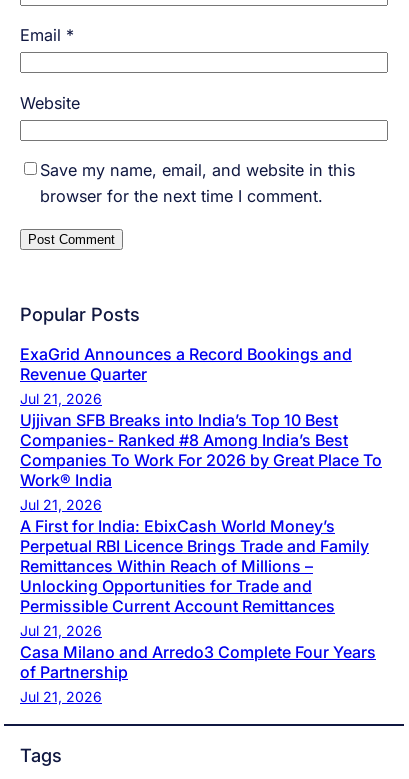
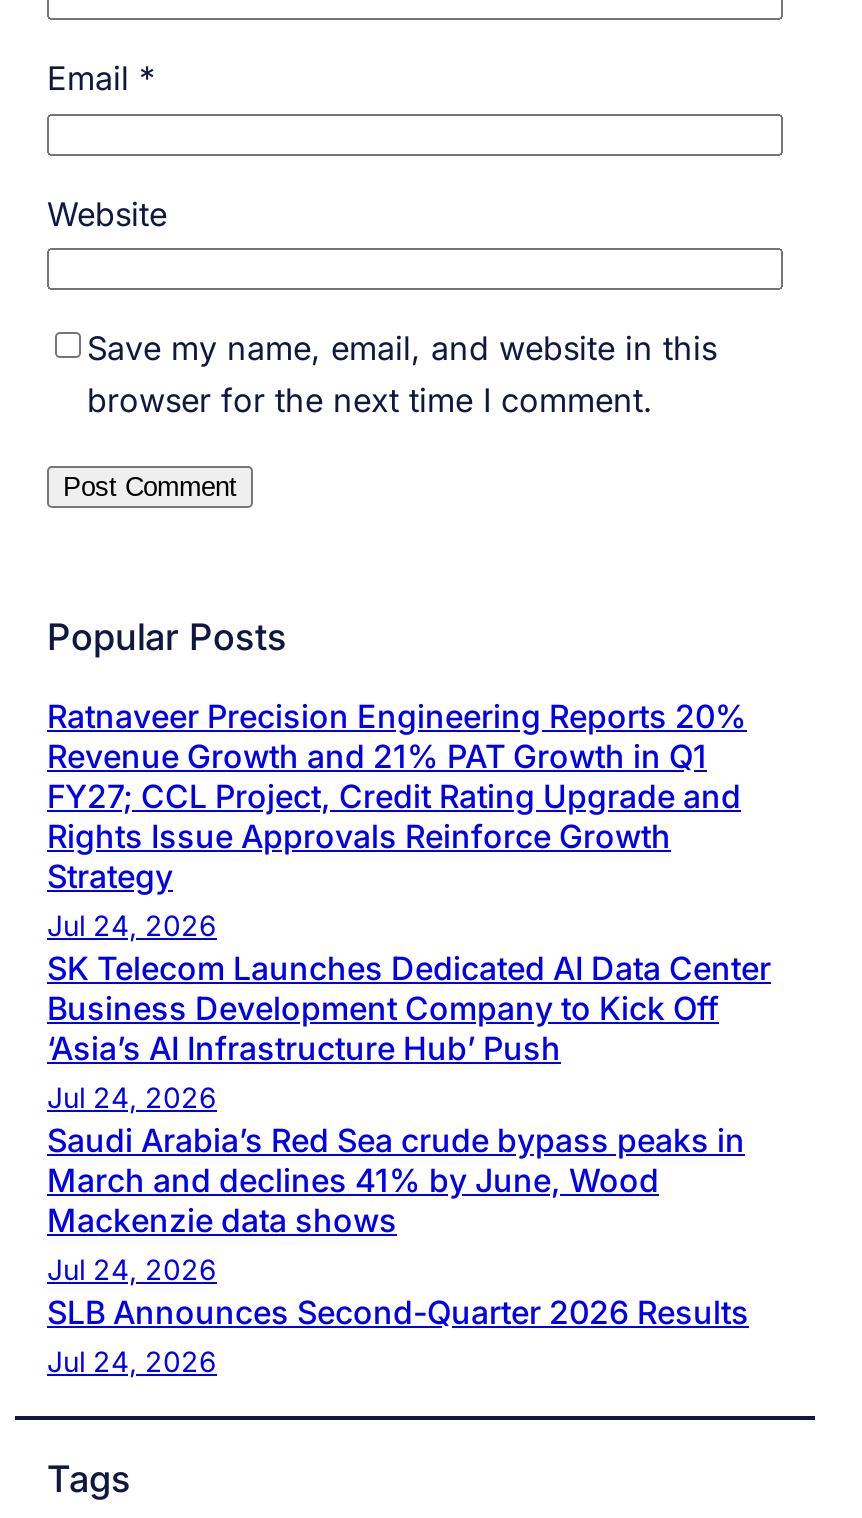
- ExaGrid Announces a Record Bookings and
- Revenue Quarter
- Jul 21, 2026
- Ujjivan SFB Breaks into India’s Top 10 Best
- Companies- Ranked #8 Among India’s Best
- Companies To Work For 2026 by Great Place To
- Work® India
- Jul 21, 2026
- A First for India: EbixCash World Money’s
- Perpetual RBI Licence Brings Trade and Family
- Remittances Within Reach of Millions –
- Unlocking Opportunities for Trade and
- Permissible Current Account Remittances
- Jul 21, 2026
- Casa Milano and Arredo3 Complete Four Years
- of Partnership
- Jul 21, 2026
+ Ratnaveer Precision Engineering Reports 20%
+ Revenue Growth and 21% PAT Growth in Q1
+ FY27; CCL Project, Credit Rating Upgrade and
+ Rights Issue Approvals Reinforce Growth
+ Strategy
+ Jul 24, 2026
+ SK Telecom Launches Dedicated AI Data Center
+ Business Development Company to Kick Off
+ ‘Asia’s AI Infrastructure Hub’ Push
+ Jul 24, 2026
+ Saudi Arabia’s Red Sea crude bypass peaks in
+ March and declines 41% by June, Wood
+ Mackenzie data shows
+ Jul 24, 2026
+ SLB Announces Second-Quarter 2026 Results
+ Jul 24, 2026
